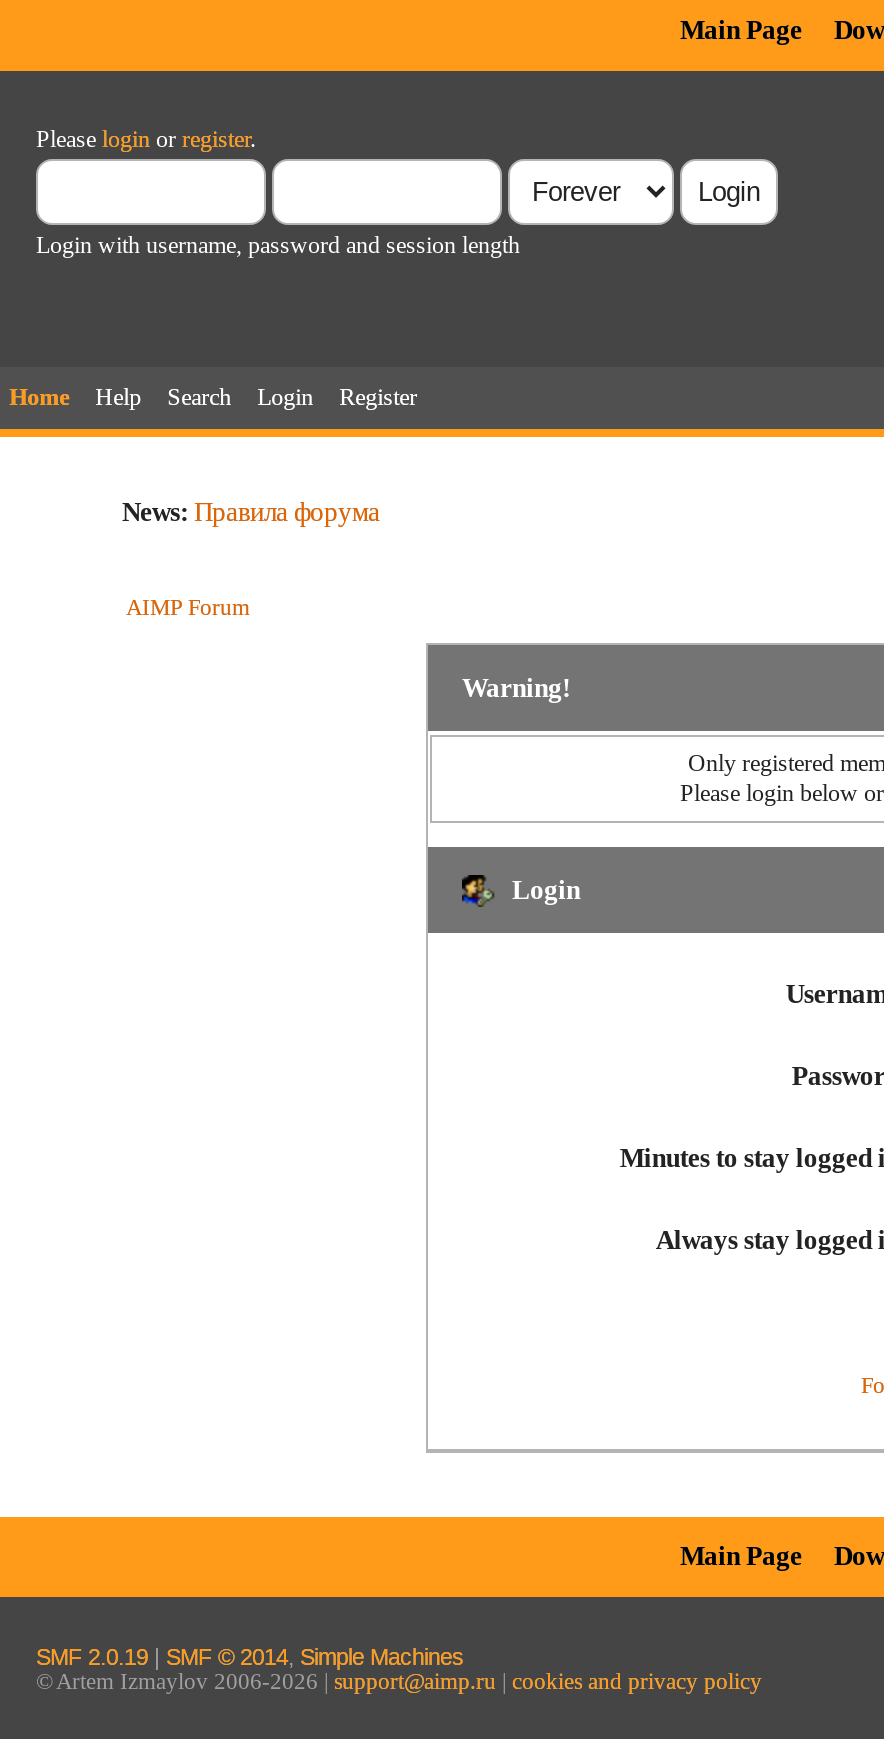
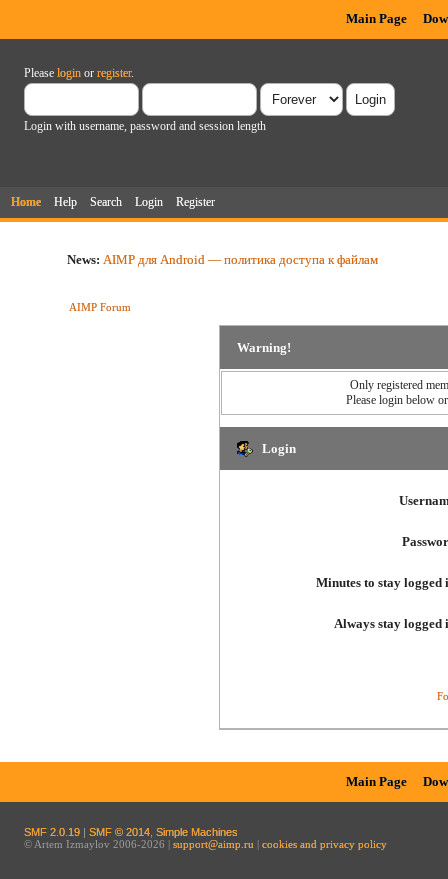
- News: Правила форума
+ News: AIMP для Android — политика доступа к файлам
